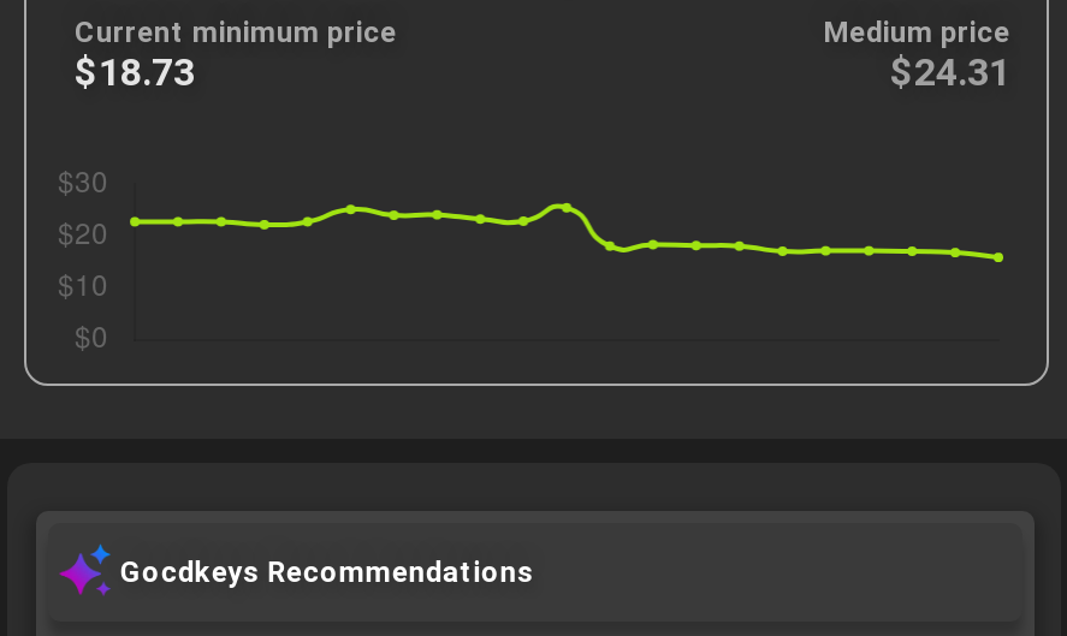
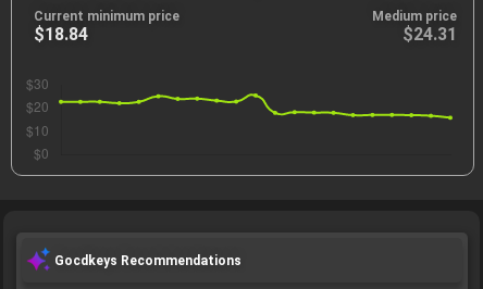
- $18.73
+ $18.84
